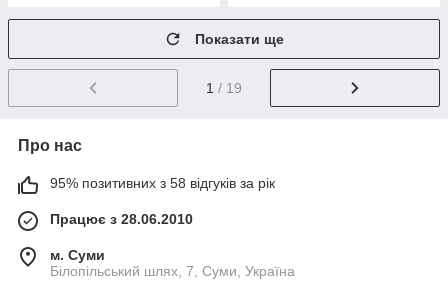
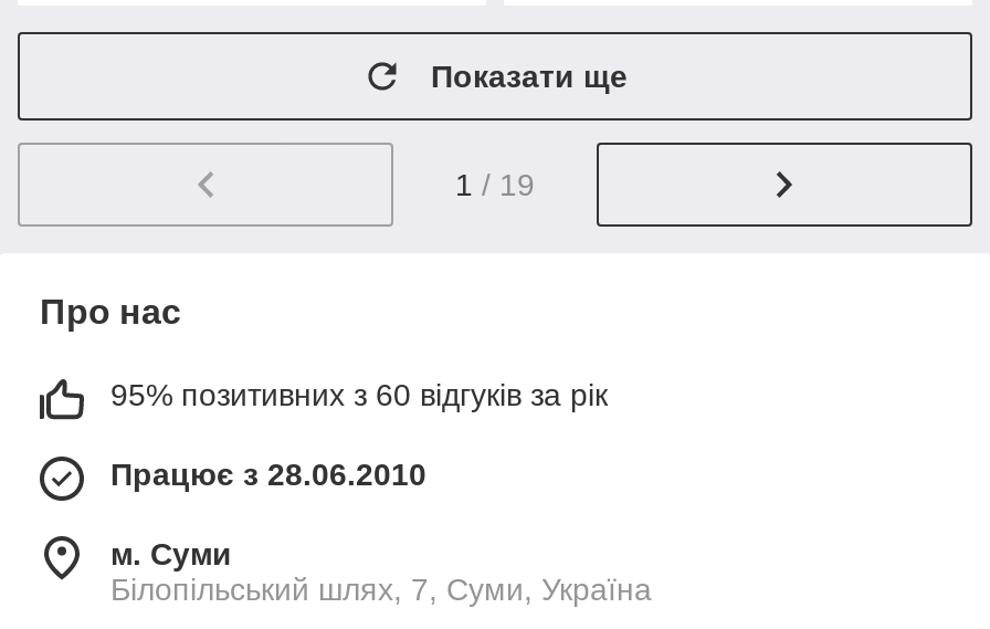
- 95% позитивних з 58 відгуків за рік
+ 95% позитивних з 60 відгуків за рік
